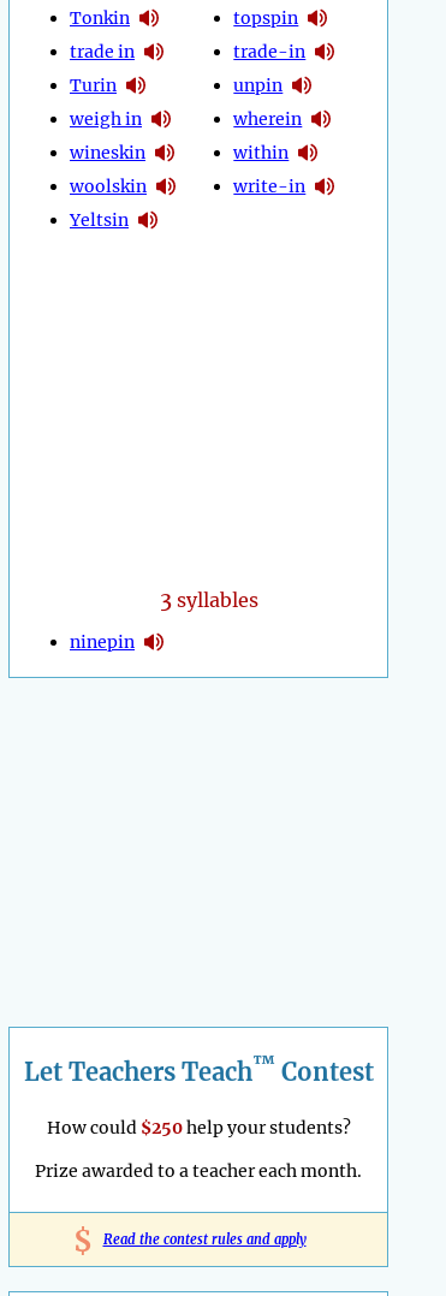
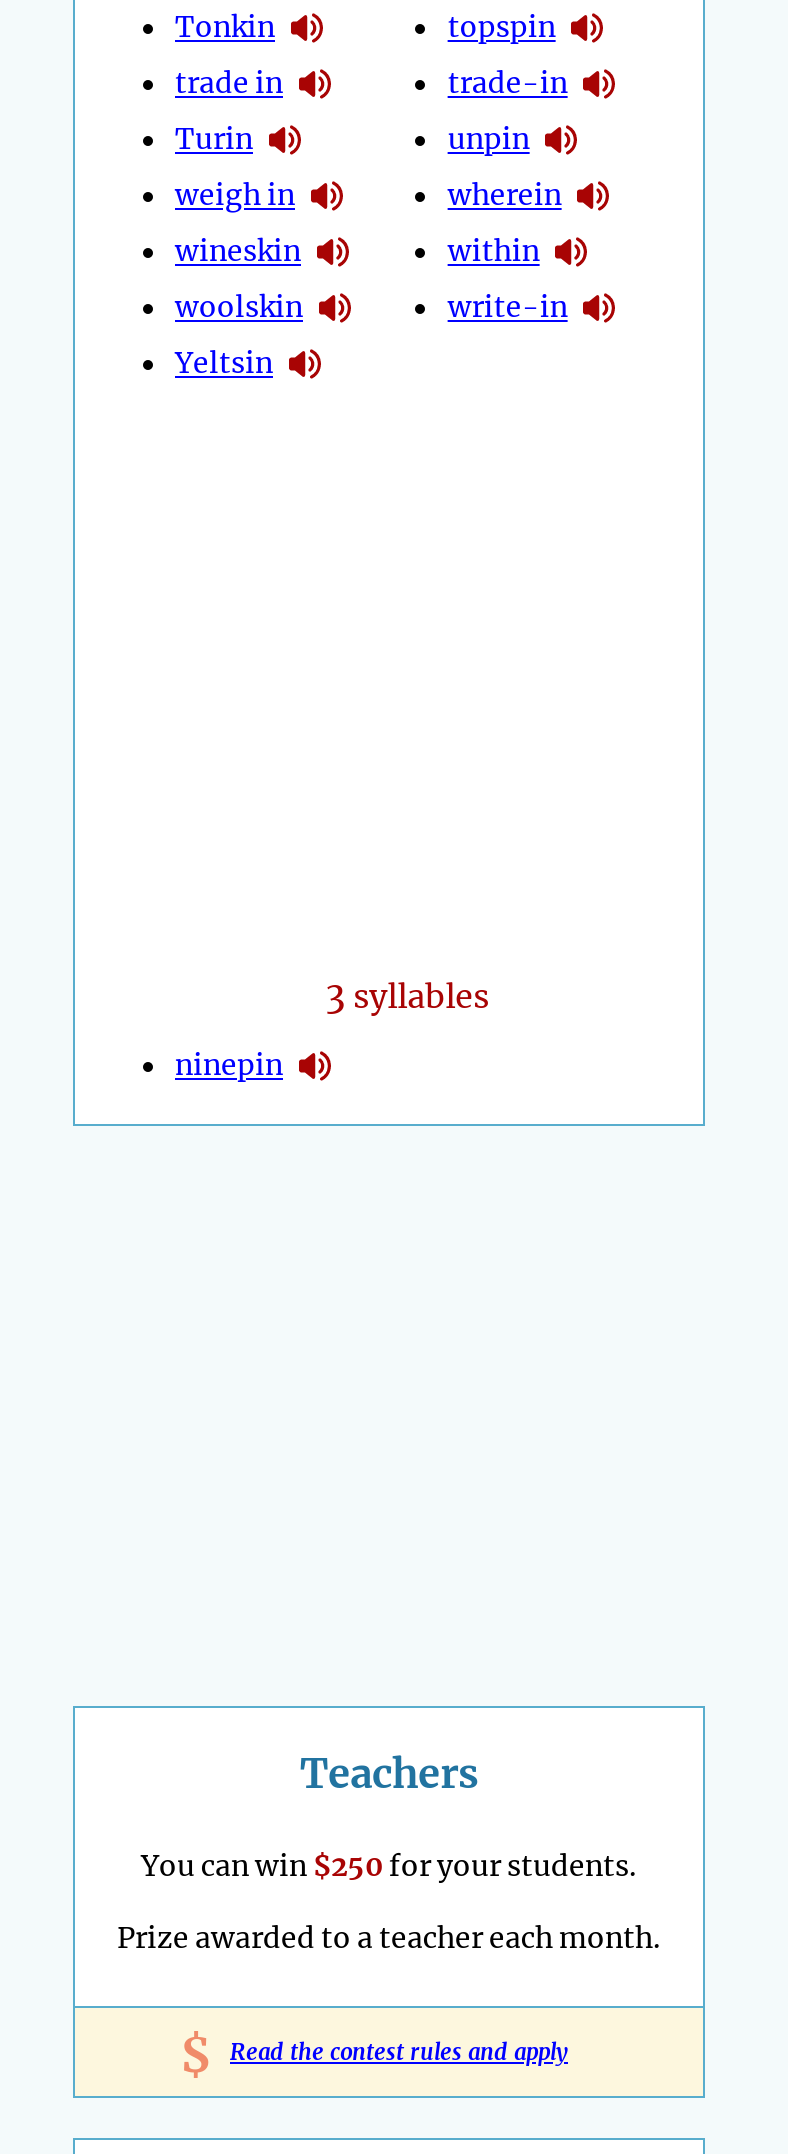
- Let Teachers Teach™ Contest
+ Teachers

- How could $250 help your students?
+ You can win $250 for your students.
